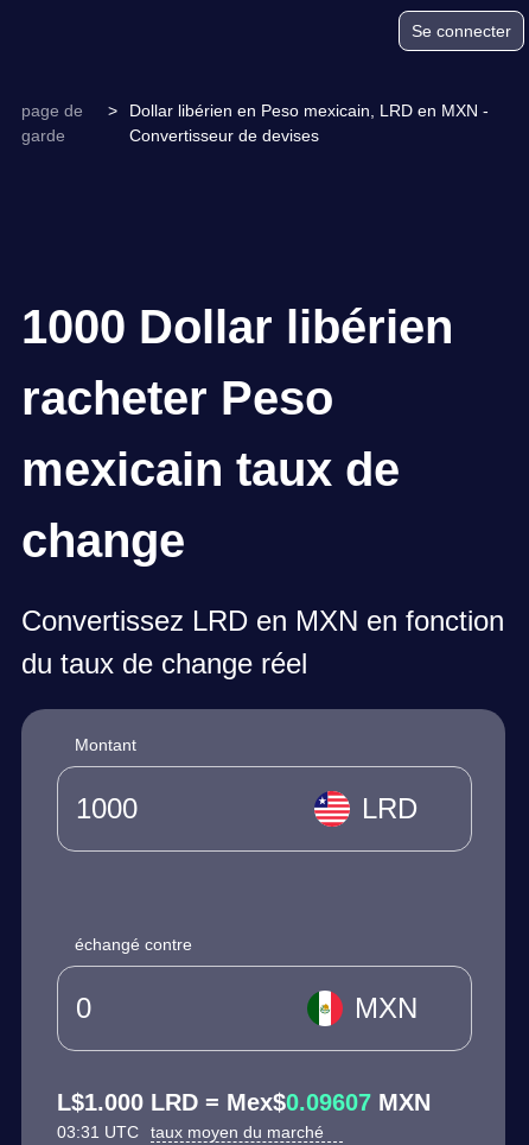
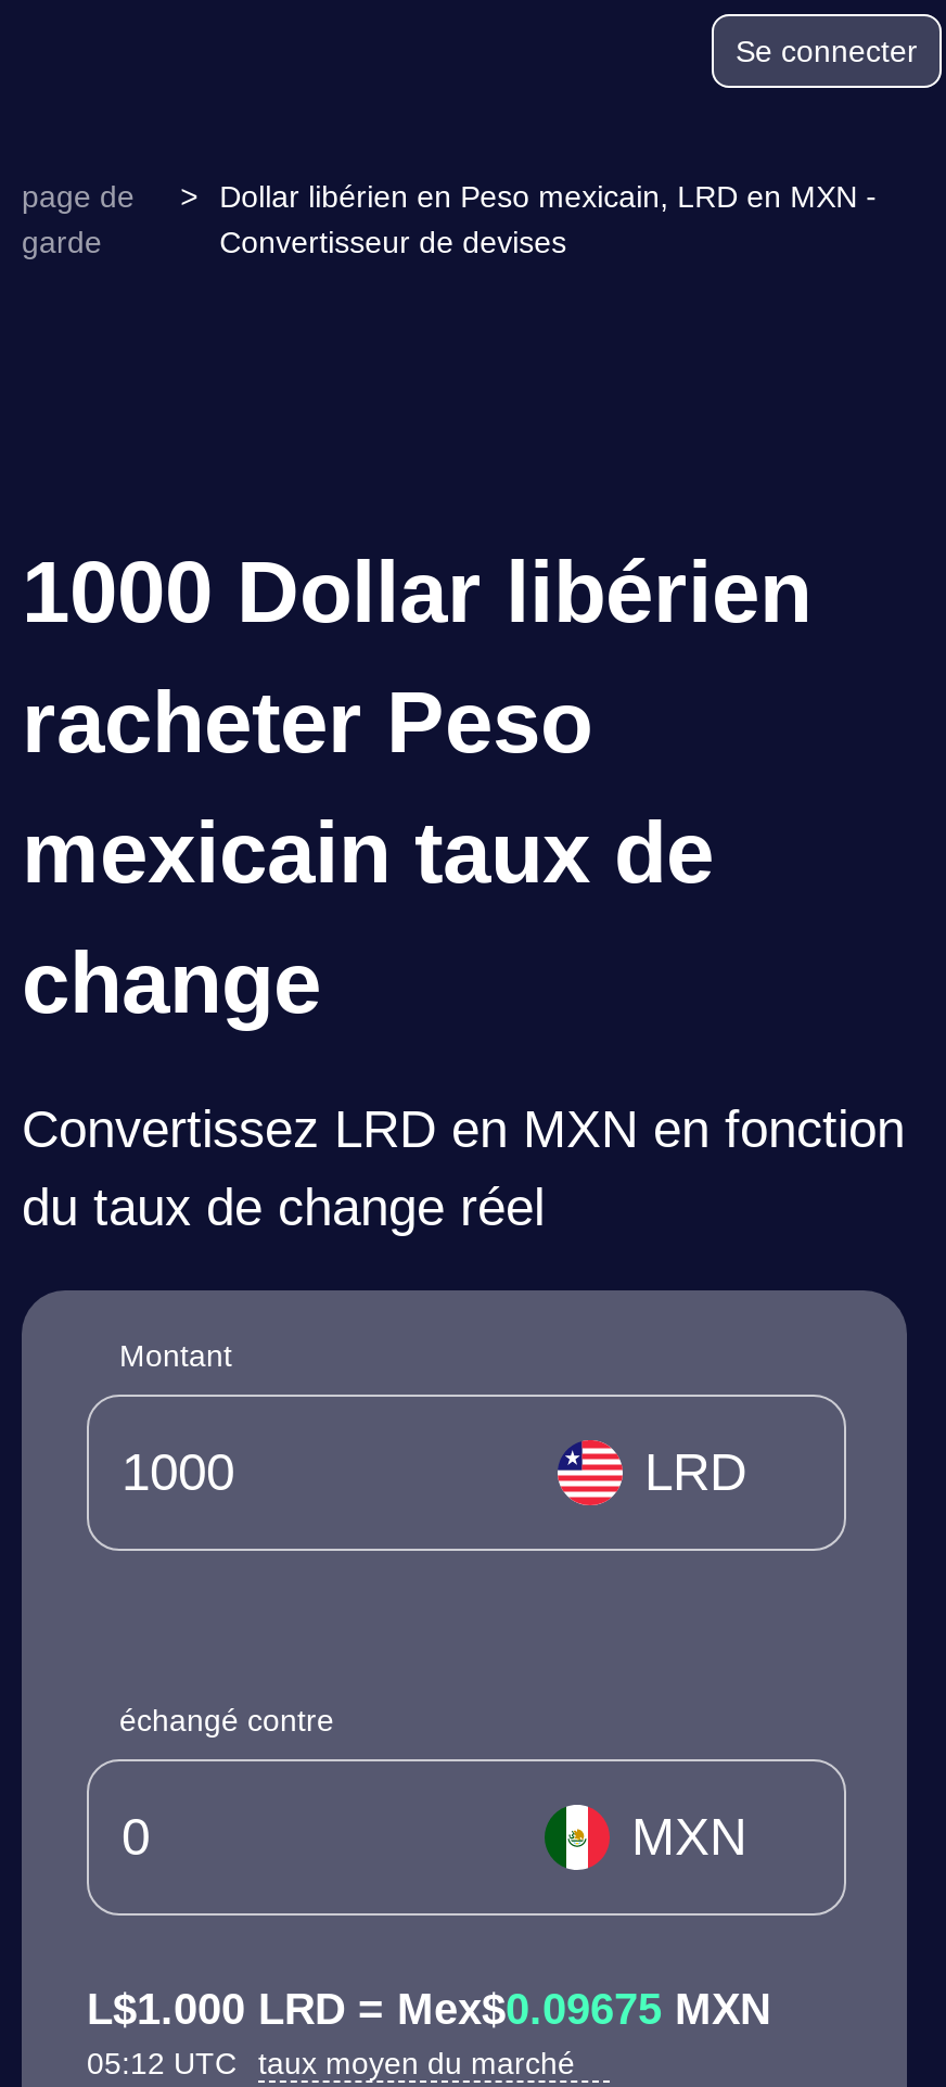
- L$1.000 LRD = Mex$0.09607 MXN
+ L$1.000 LRD = Mex$0.09675 MXN

- 03:31 UTC taux moyen du marché
+ 05:12 UTC taux moyen du marché
